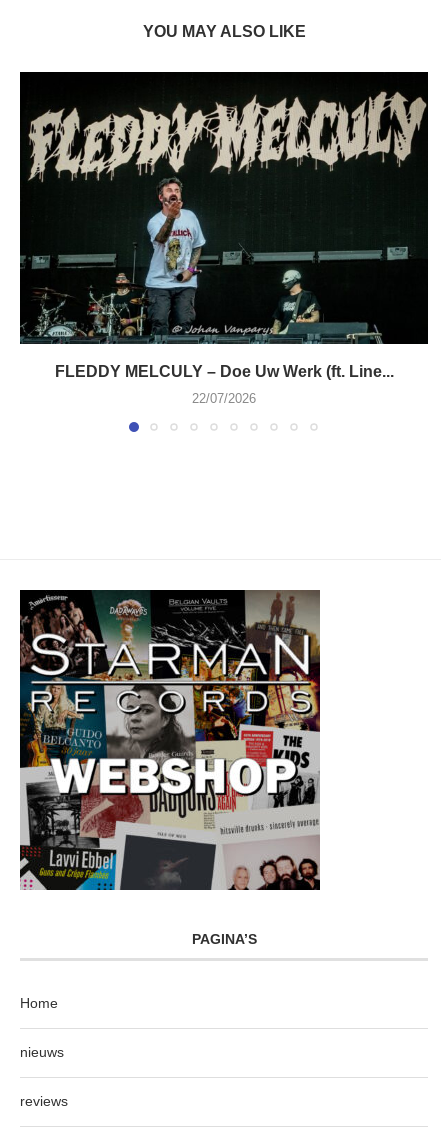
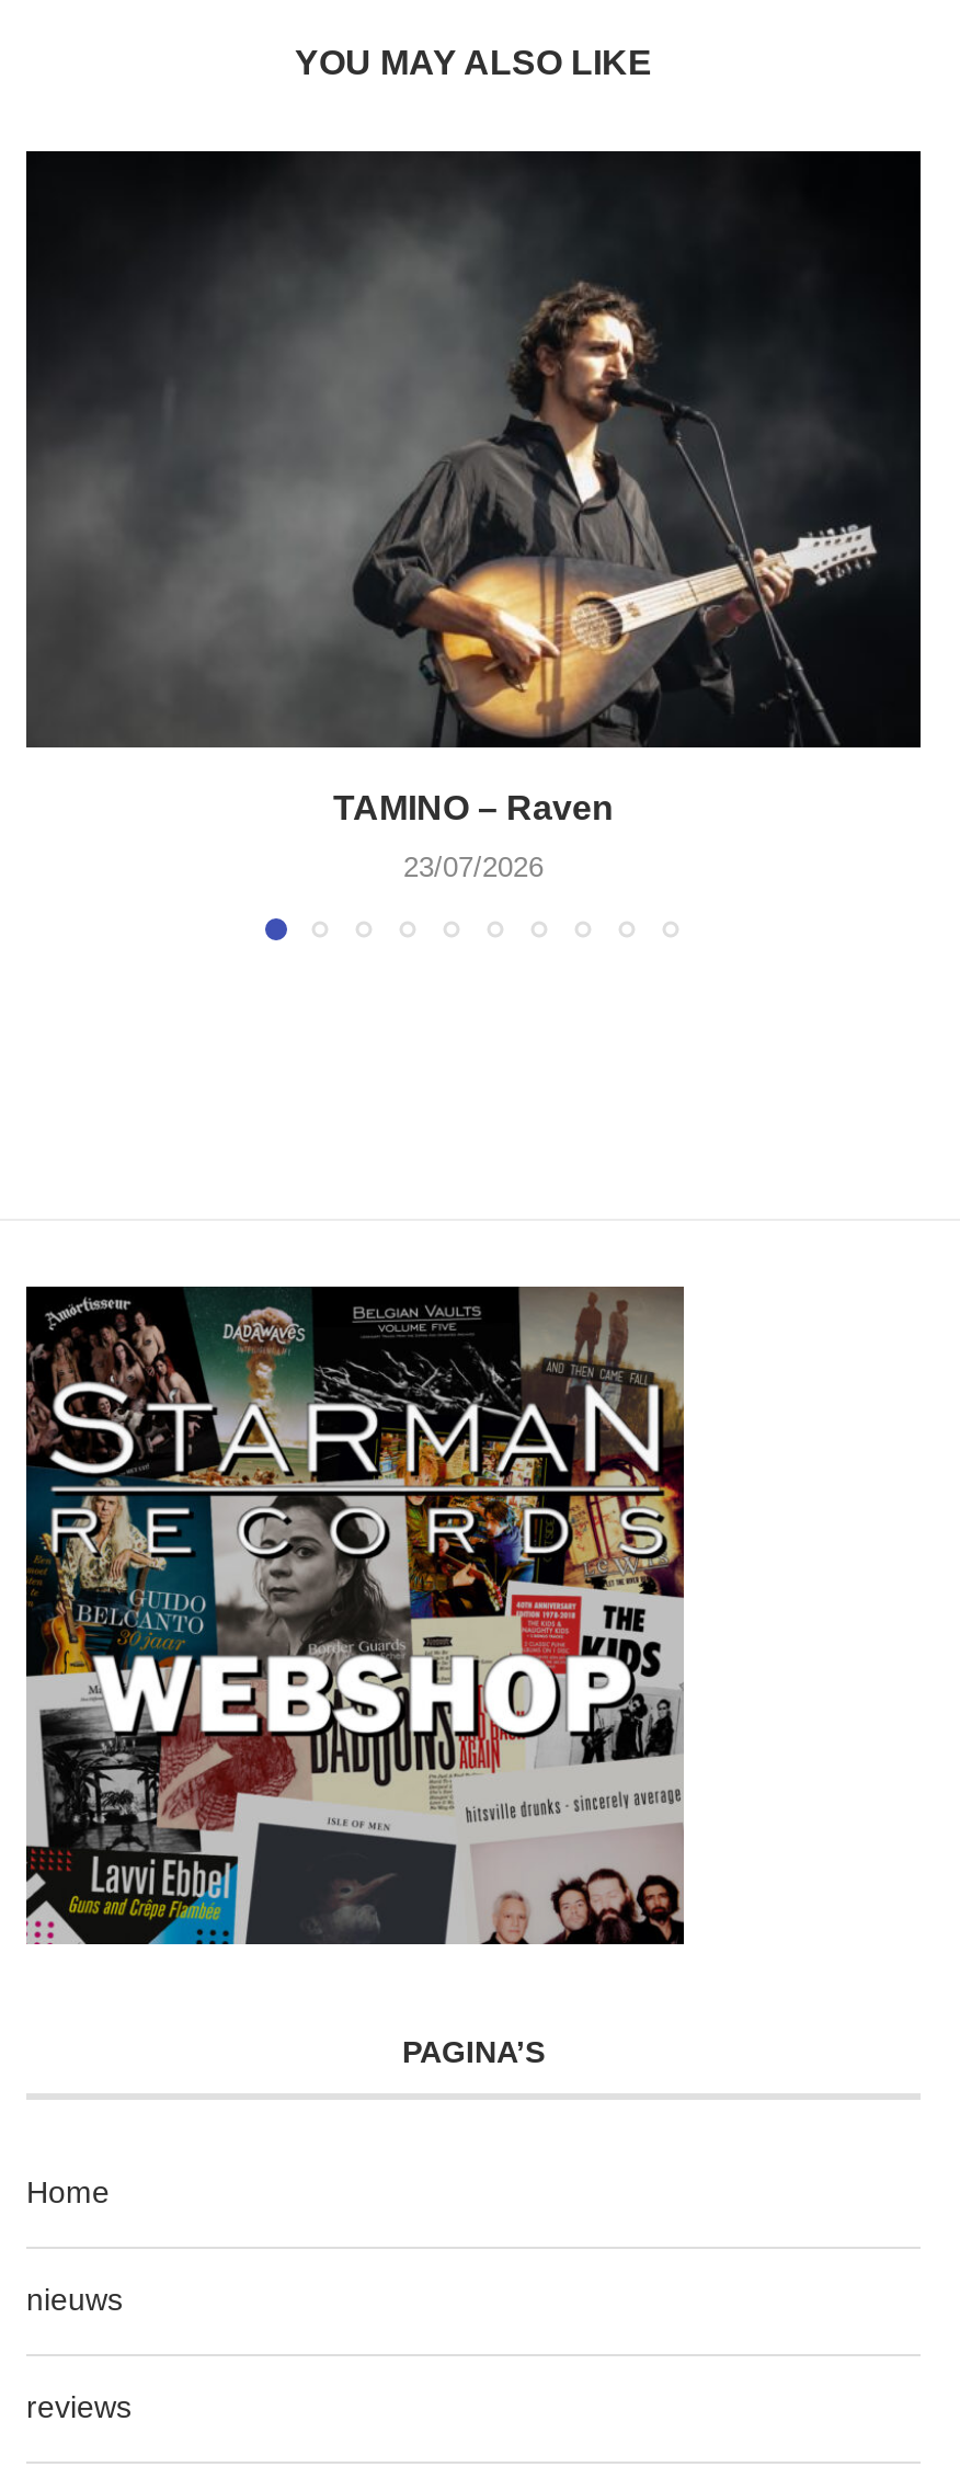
- [image]
- FLEDDY MELCULY – Doe Uw Werk (ft. Line...
+ [image]
+ TAMINO – Raven

- 22/07/2026
+ 23/07/2026
